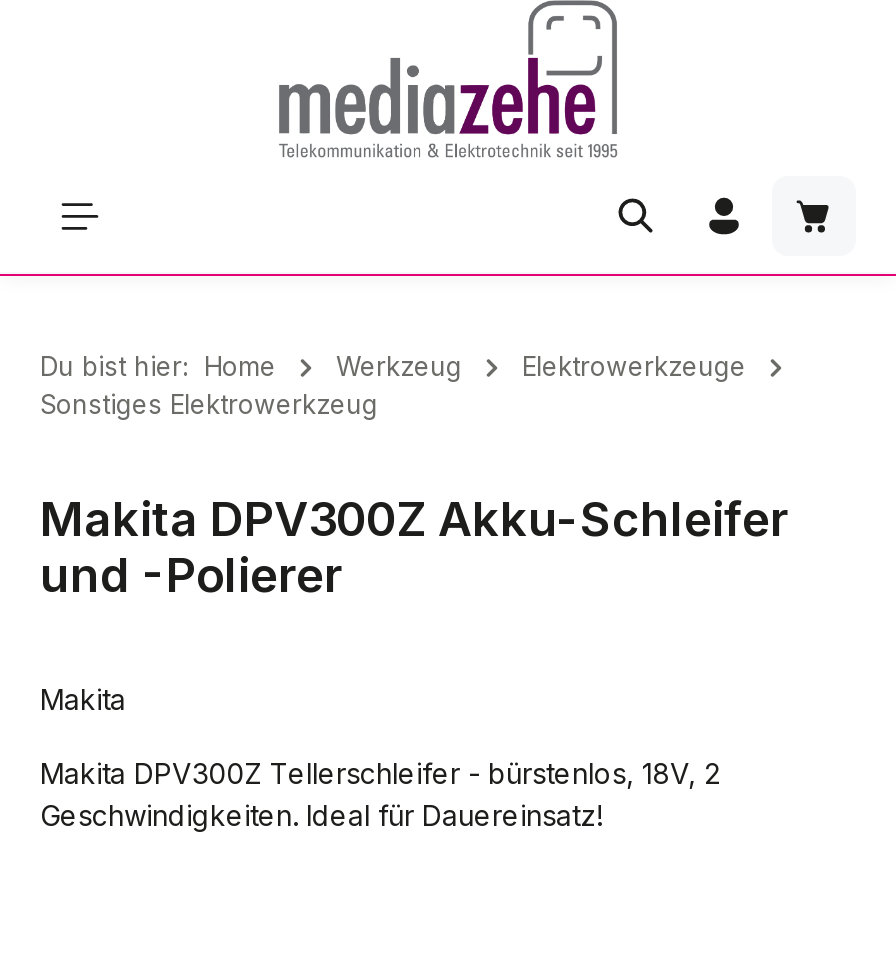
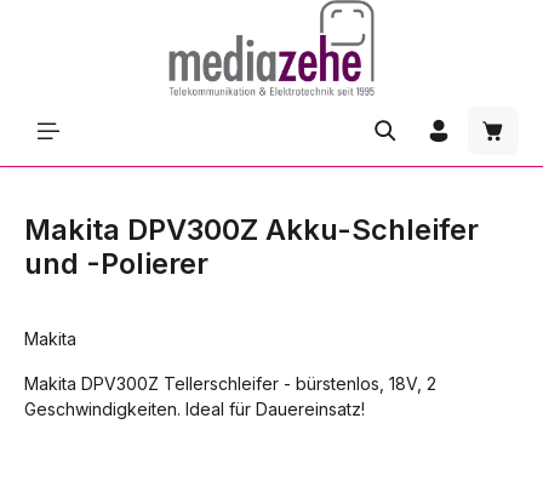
- Du bist hier: Home
- Werkzeug
- Elektrowerkzeuge
- Sonstiges Elektrowerkzeug
